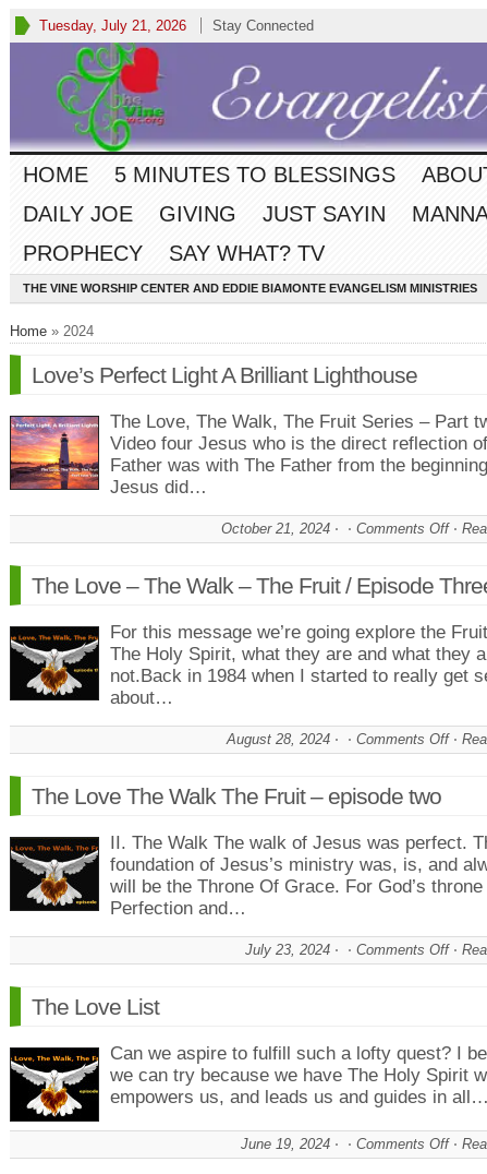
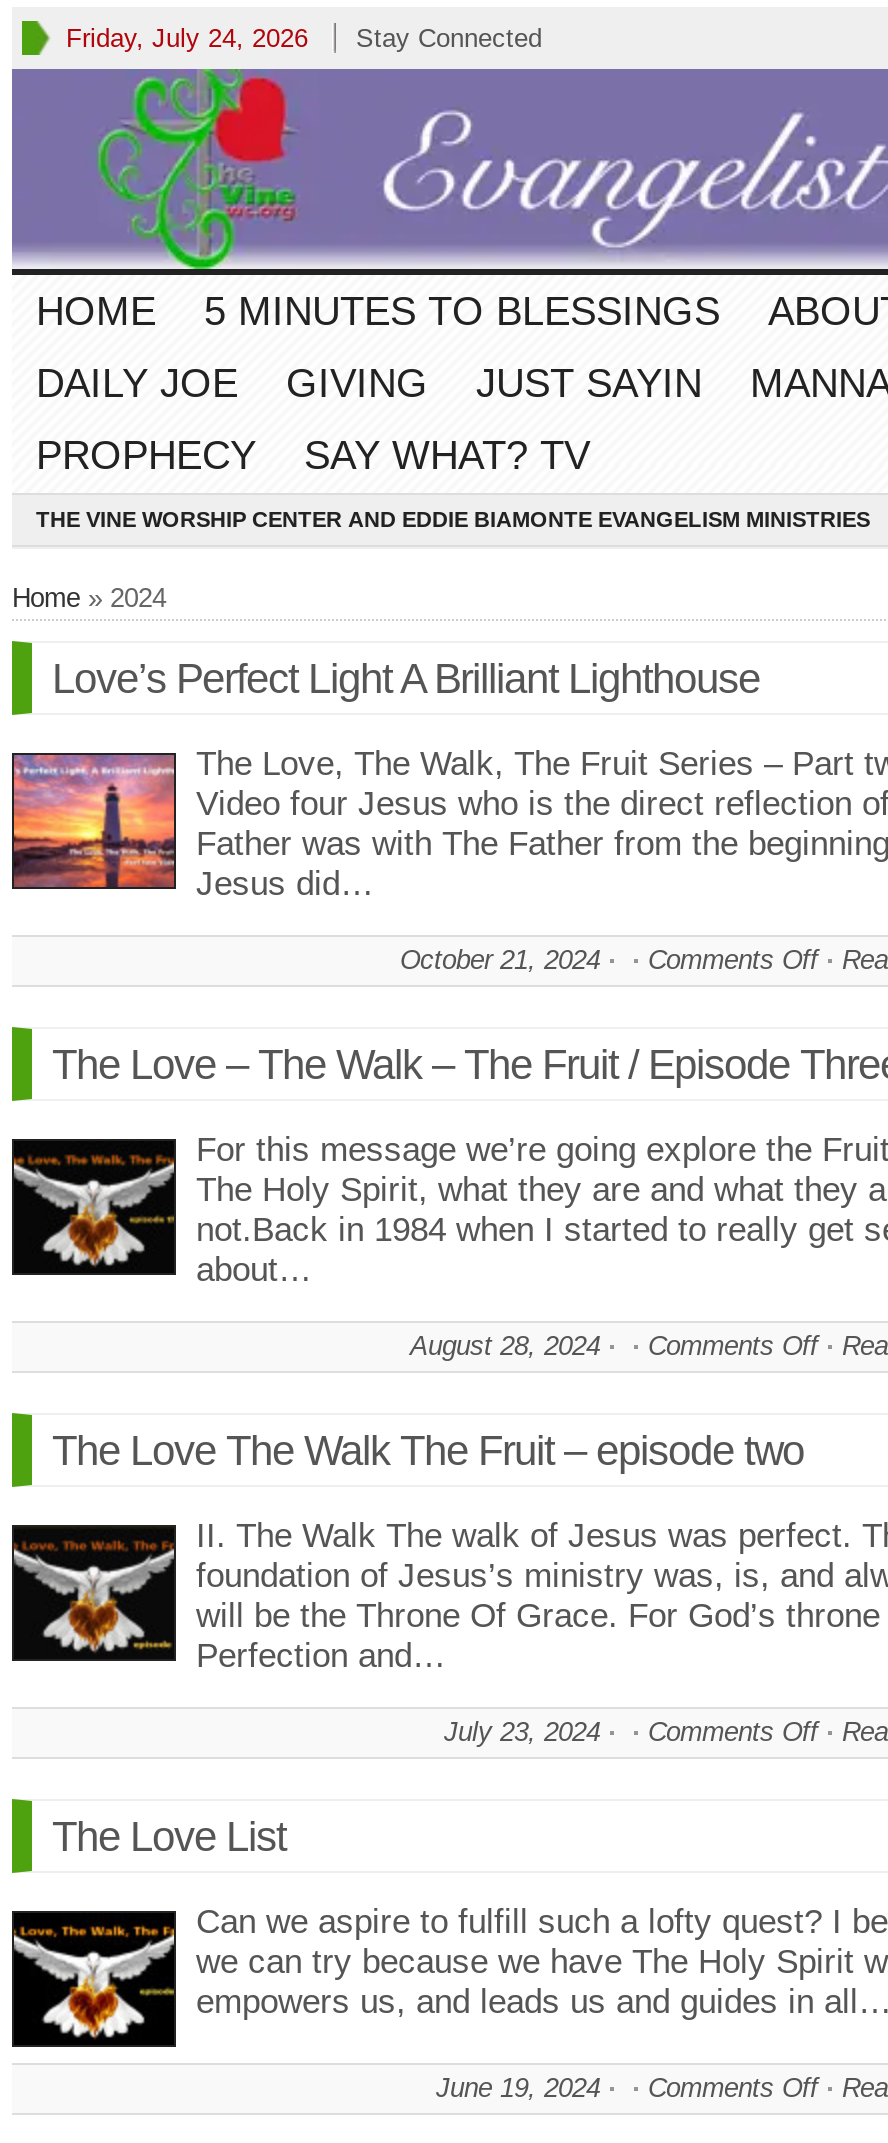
- Tuesday, July 21, 2026 Stay Connected
+ Friday, July 24, 2026 Stay Connected
